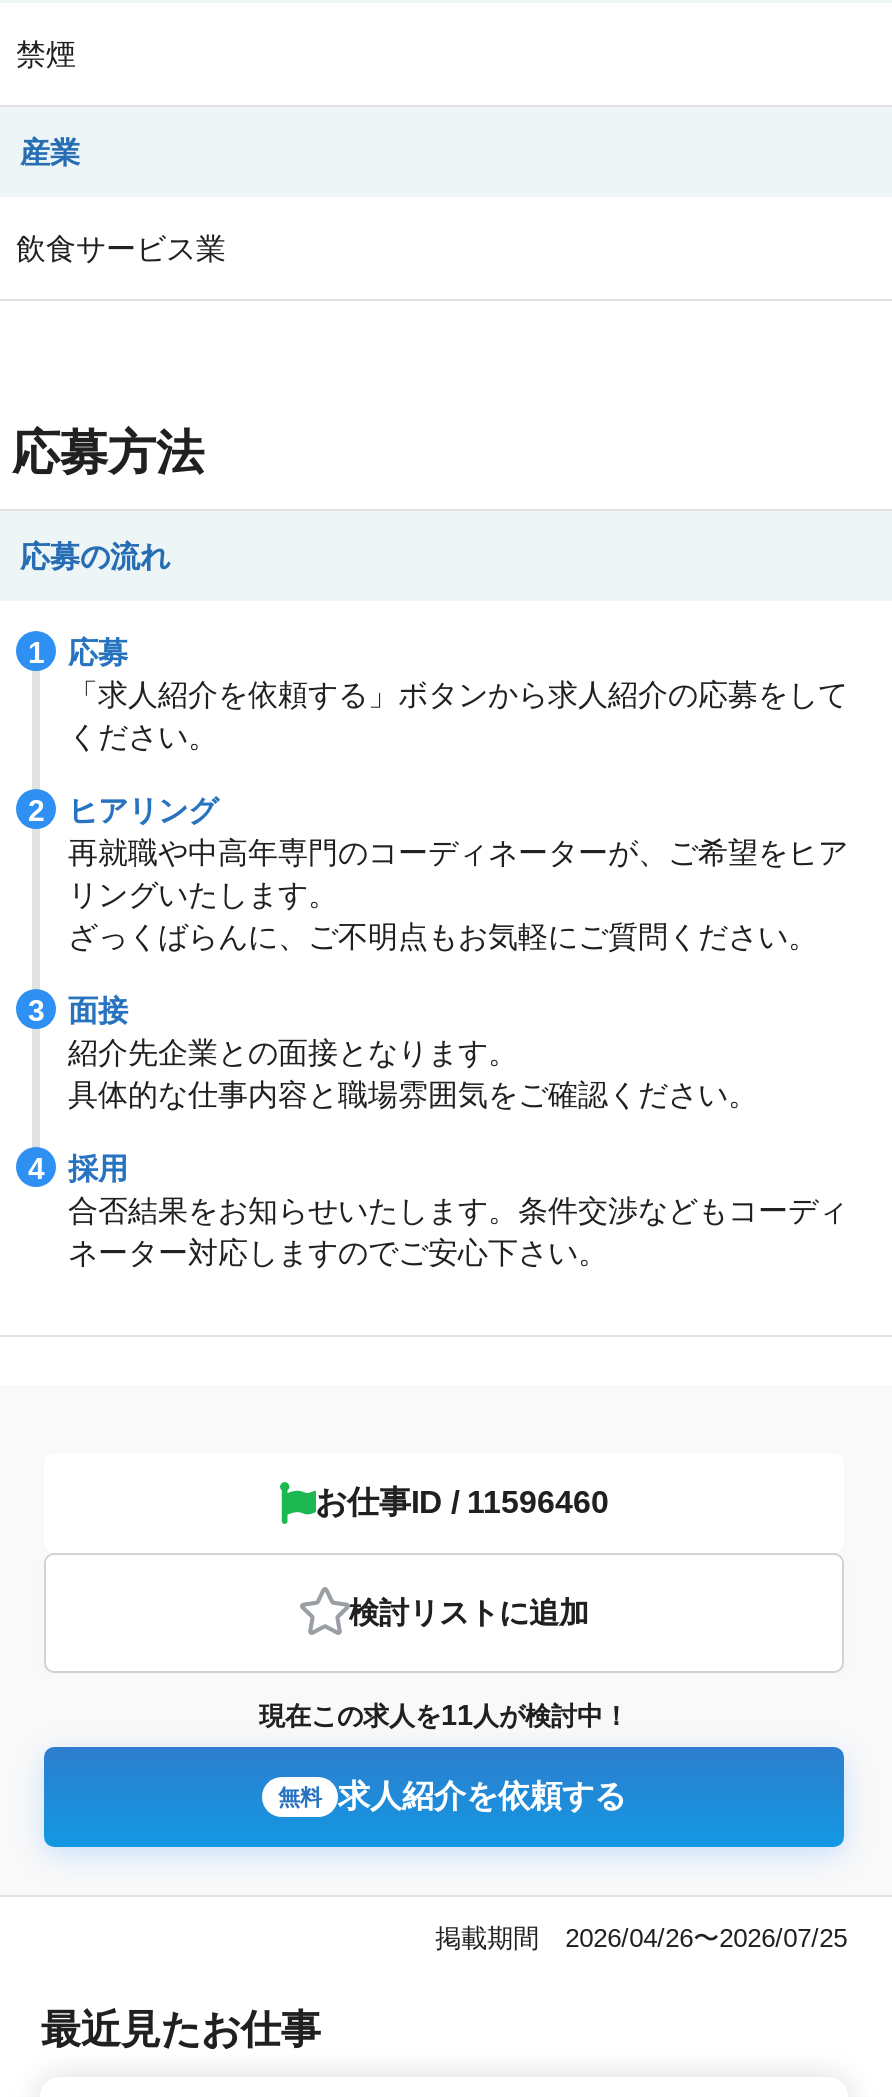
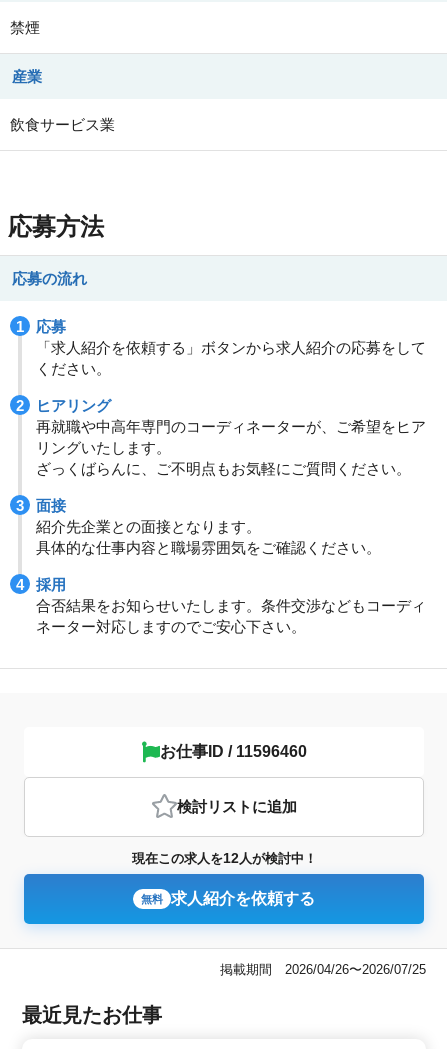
- 現在この求人を11人が検討中！
+ 現在この求人を12人が検討中！
